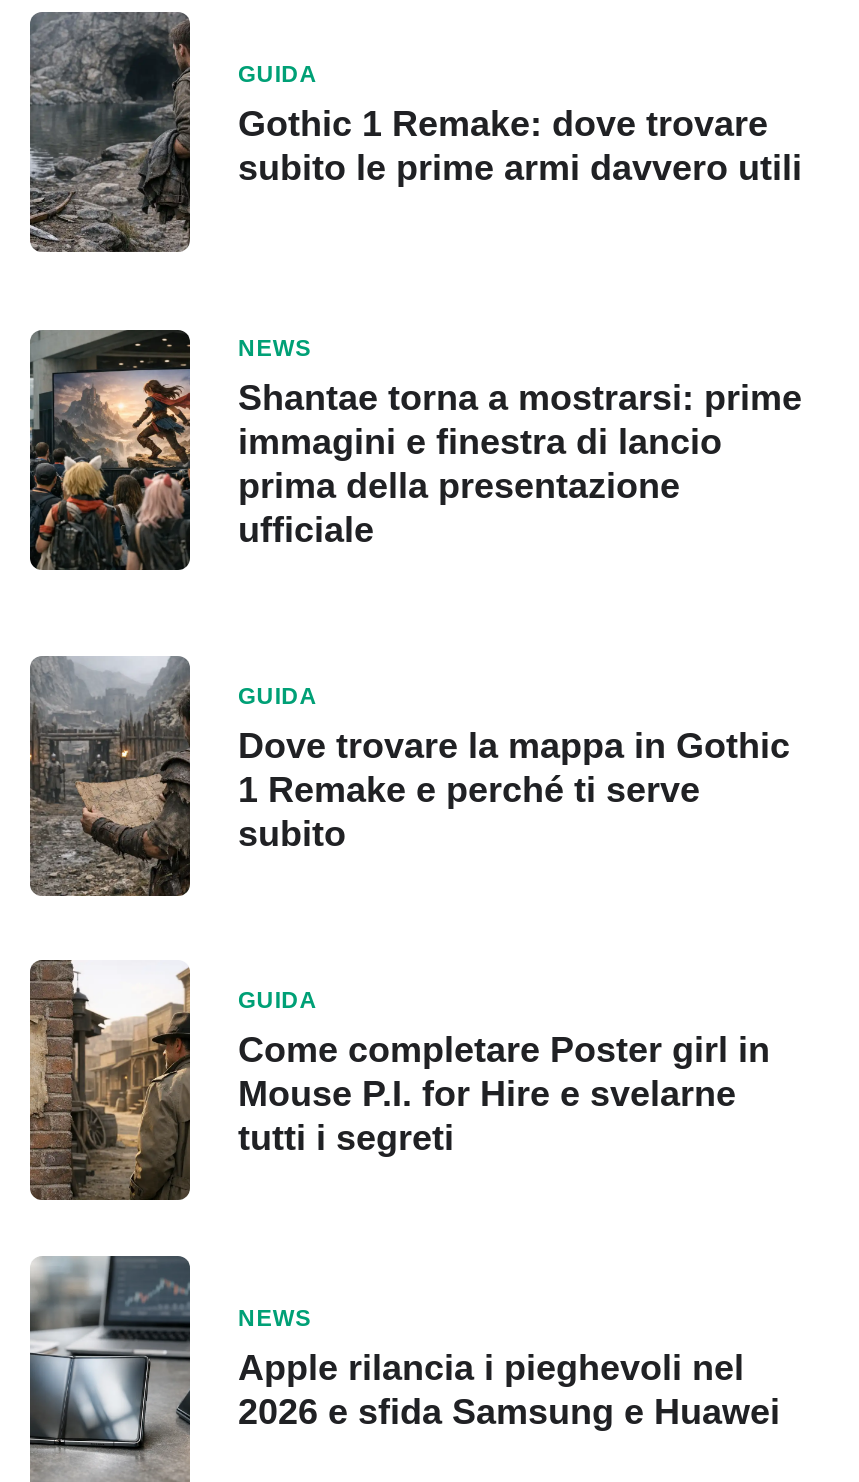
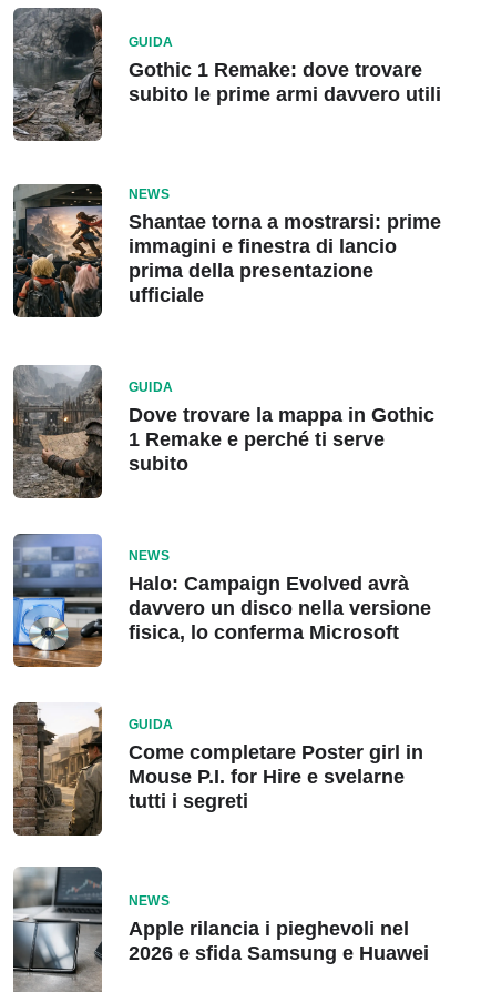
+ [image]
+ NEWS
+ Halo: Campaign Evolved avrà
+ davvero un disco nella versione
+ fisica, lo conferma Microsoft
